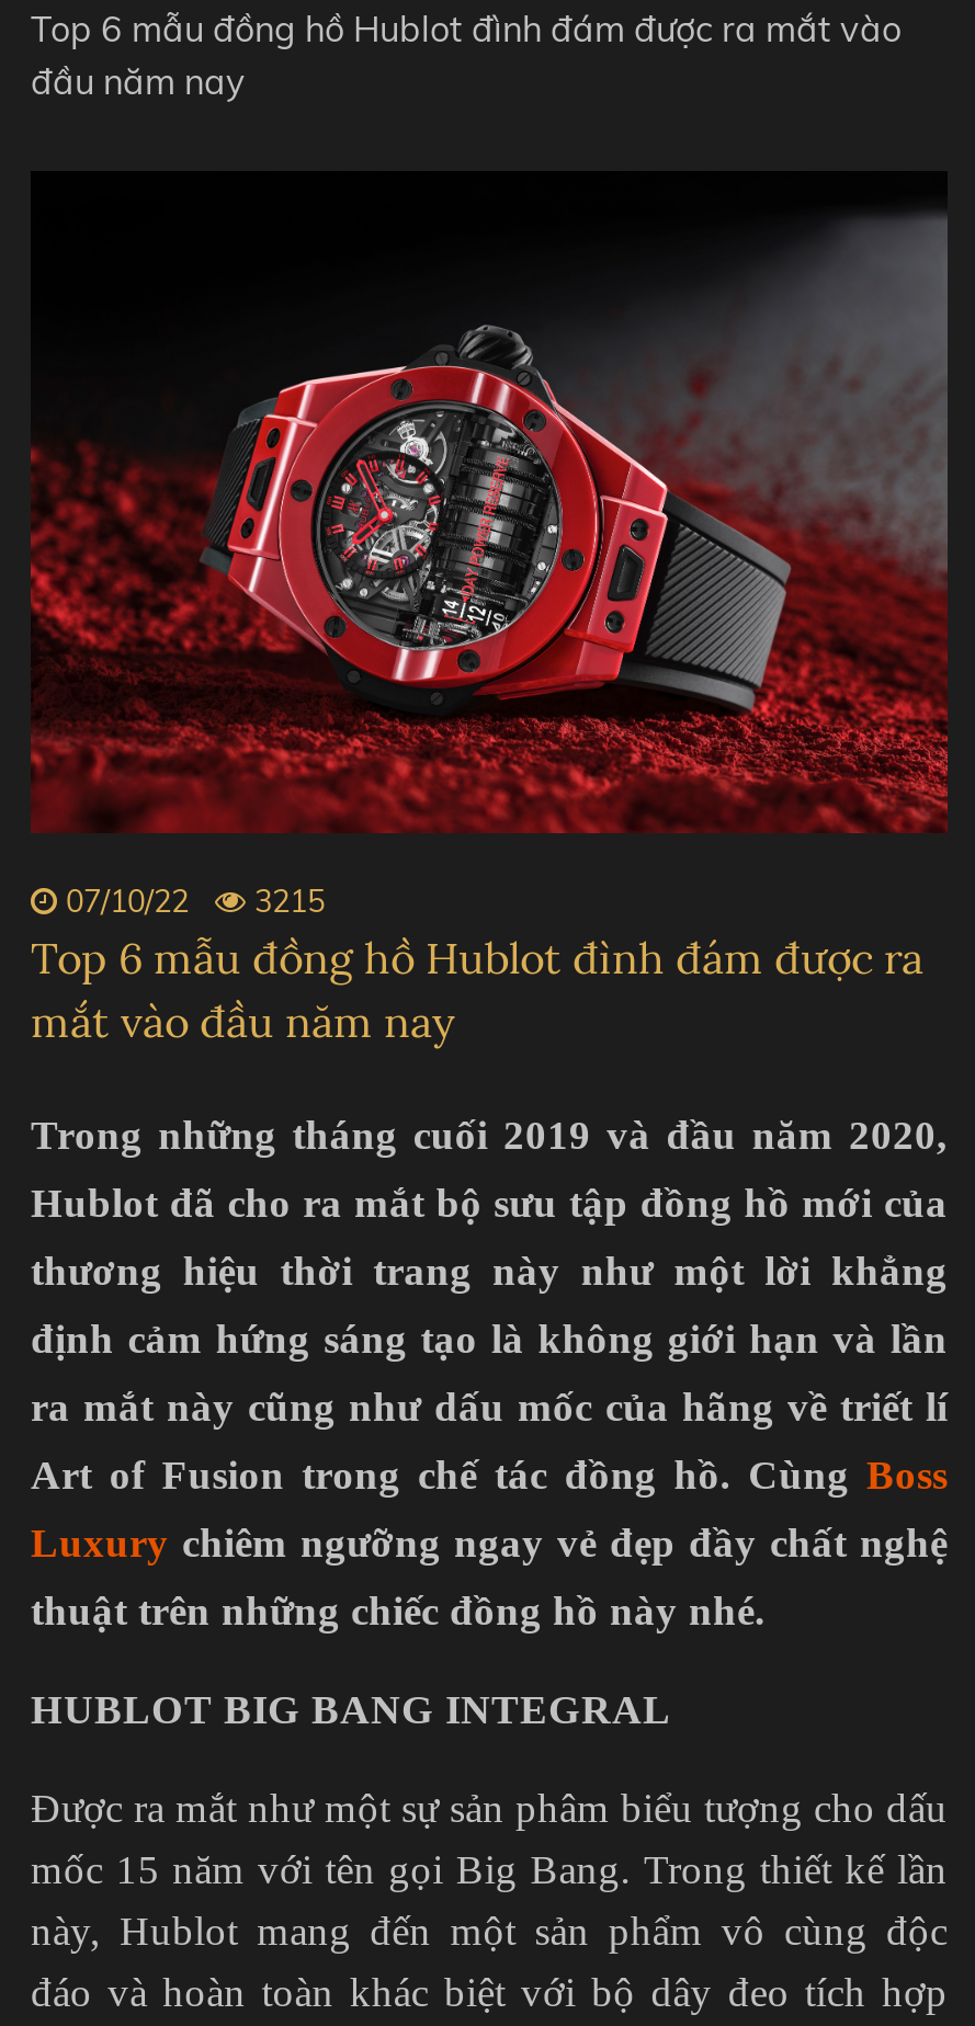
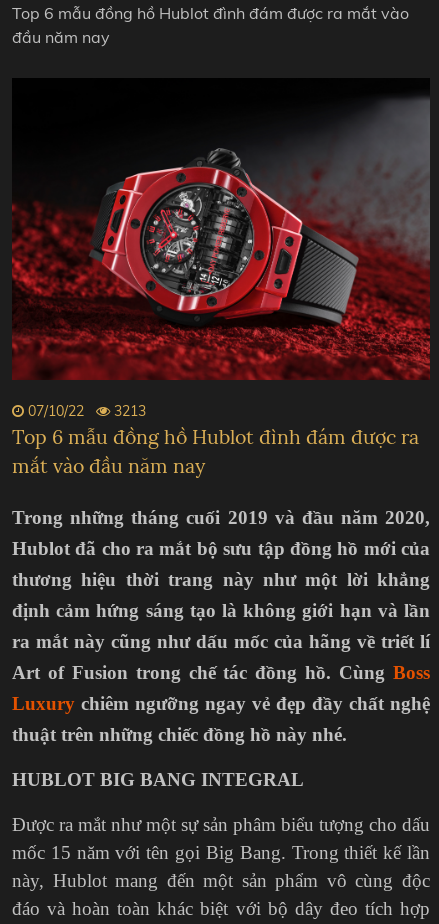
- 07/10/22 3215
+ 07/10/22 3213
